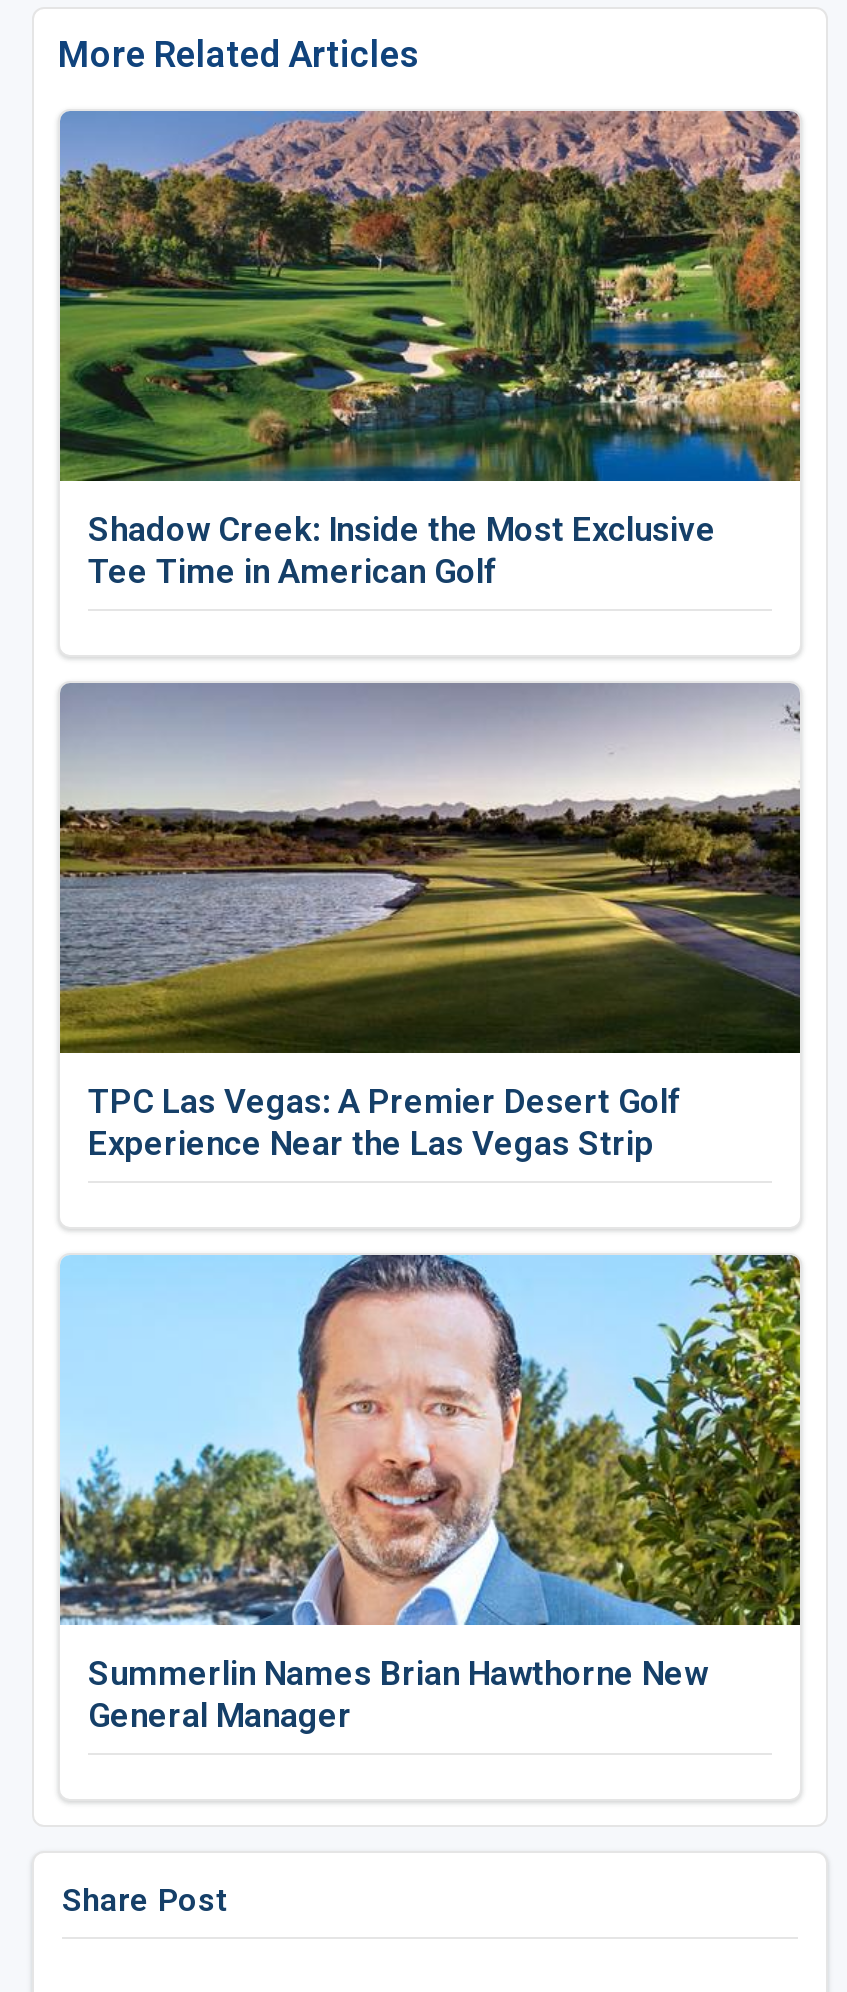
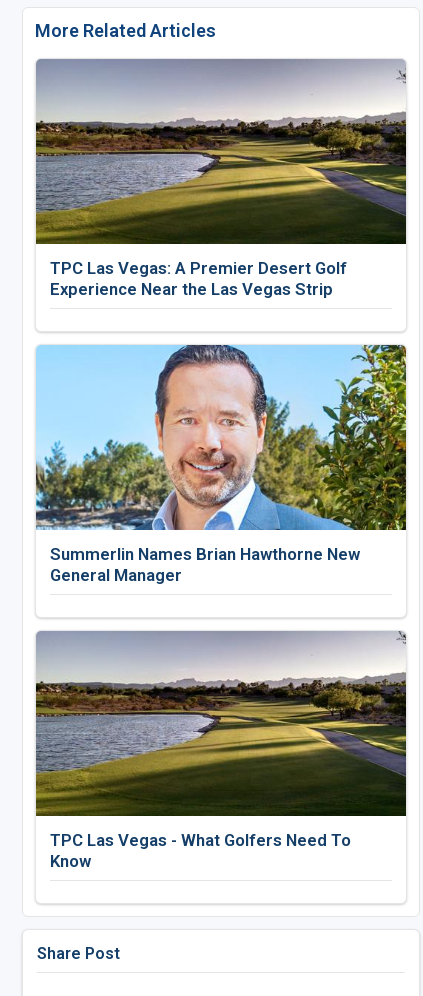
- [image]
- Shadow Creek: Inside the Most Exclusive
- Tee Time in American Golf

moved up: [image] | TPC Las Vegas: A Premier Desert Golf | Experience Near the Las Vegas Strip | Summerlin Names Brian Hawthorne New | General Manager

+ [image]
+ TPC Las Vegas - What Golfers Need To
+ Know
